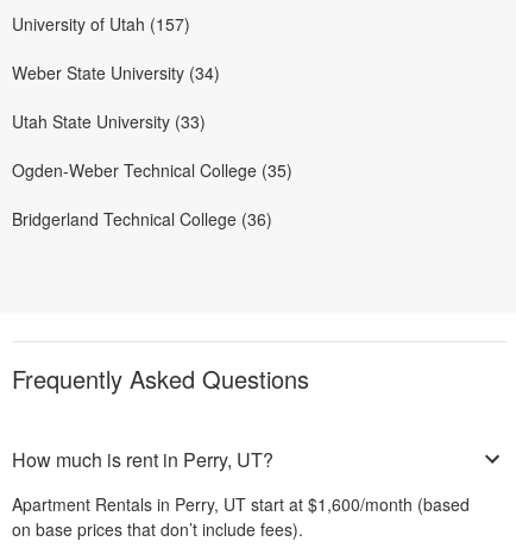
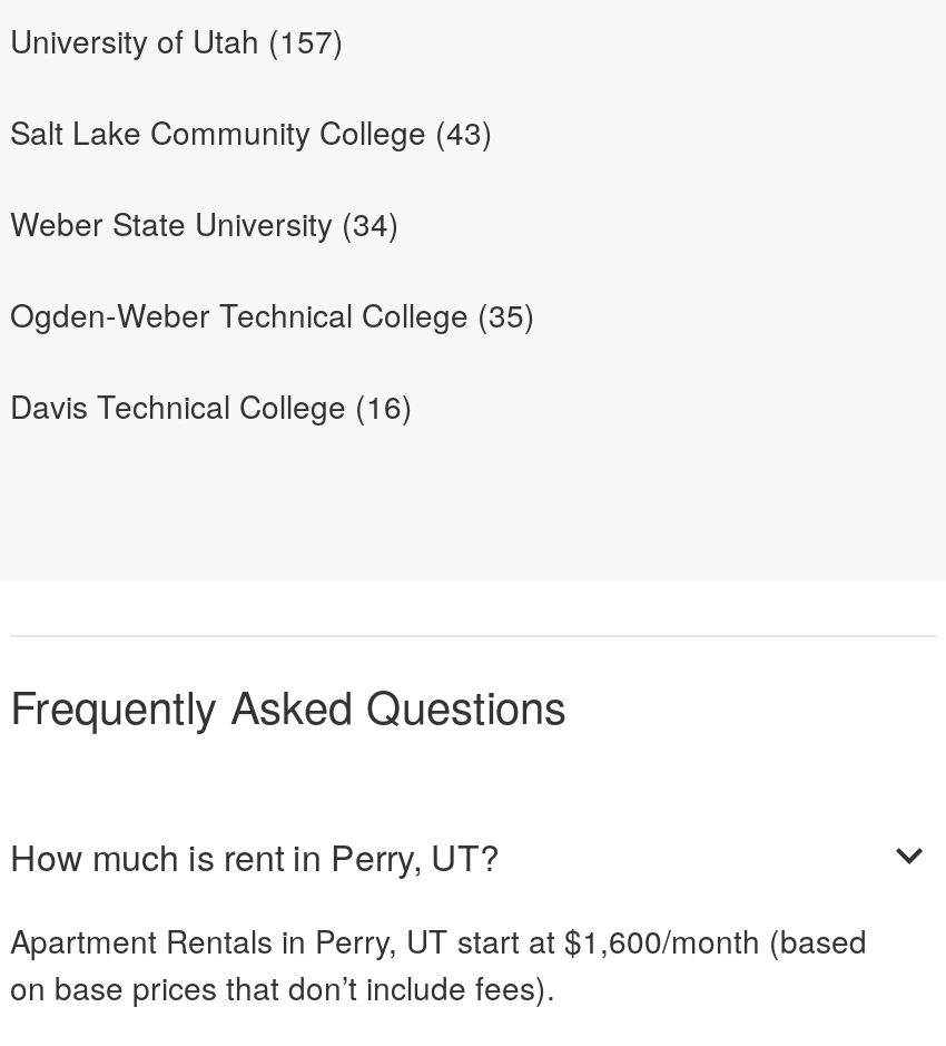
+ Salt Lake Community College (43)

moved down: Weber State University (34)

- Utah State University (33)

- Bridgerland Technical College (36)
+ Davis Technical College (16)
